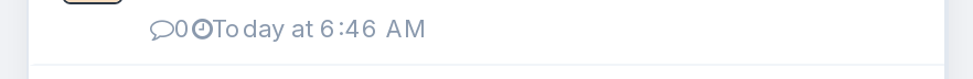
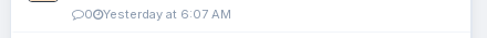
- Today at 6:46 AM
+ Yesterday at 6:07 AM
